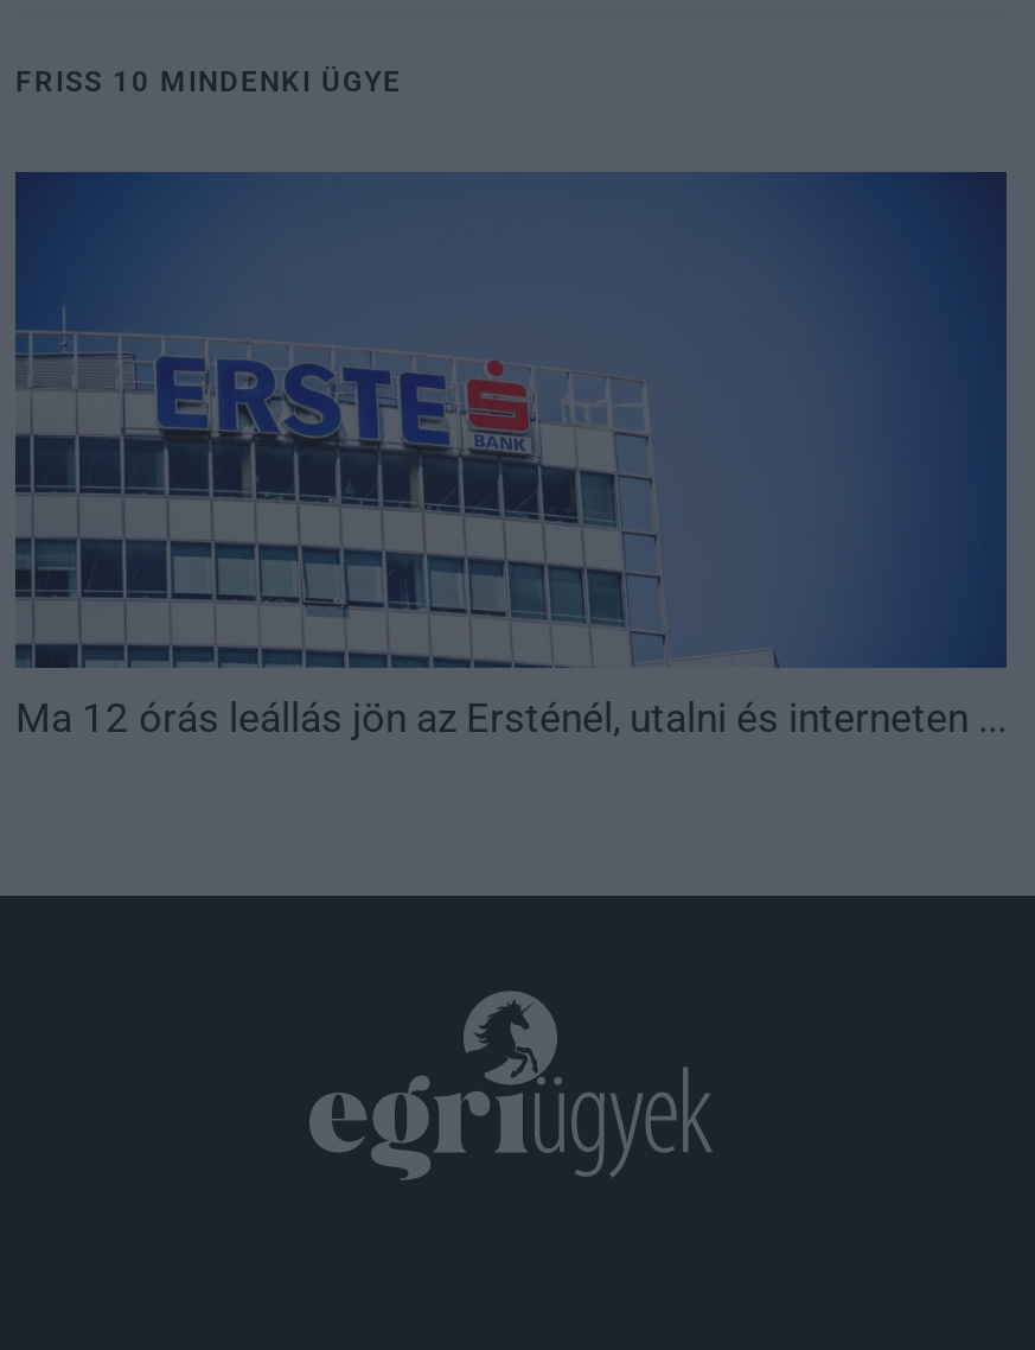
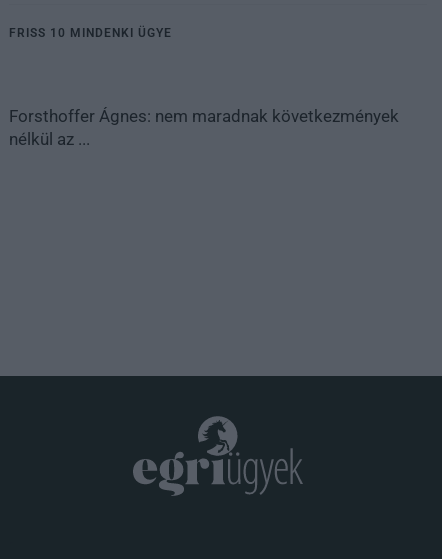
- [image]

- Ma 12 órás leállás jön az Ersténél, utalni és interneten ...
+ Forsthoffer Ágnes: nem maradnak következmények
+ nélkül az ...
